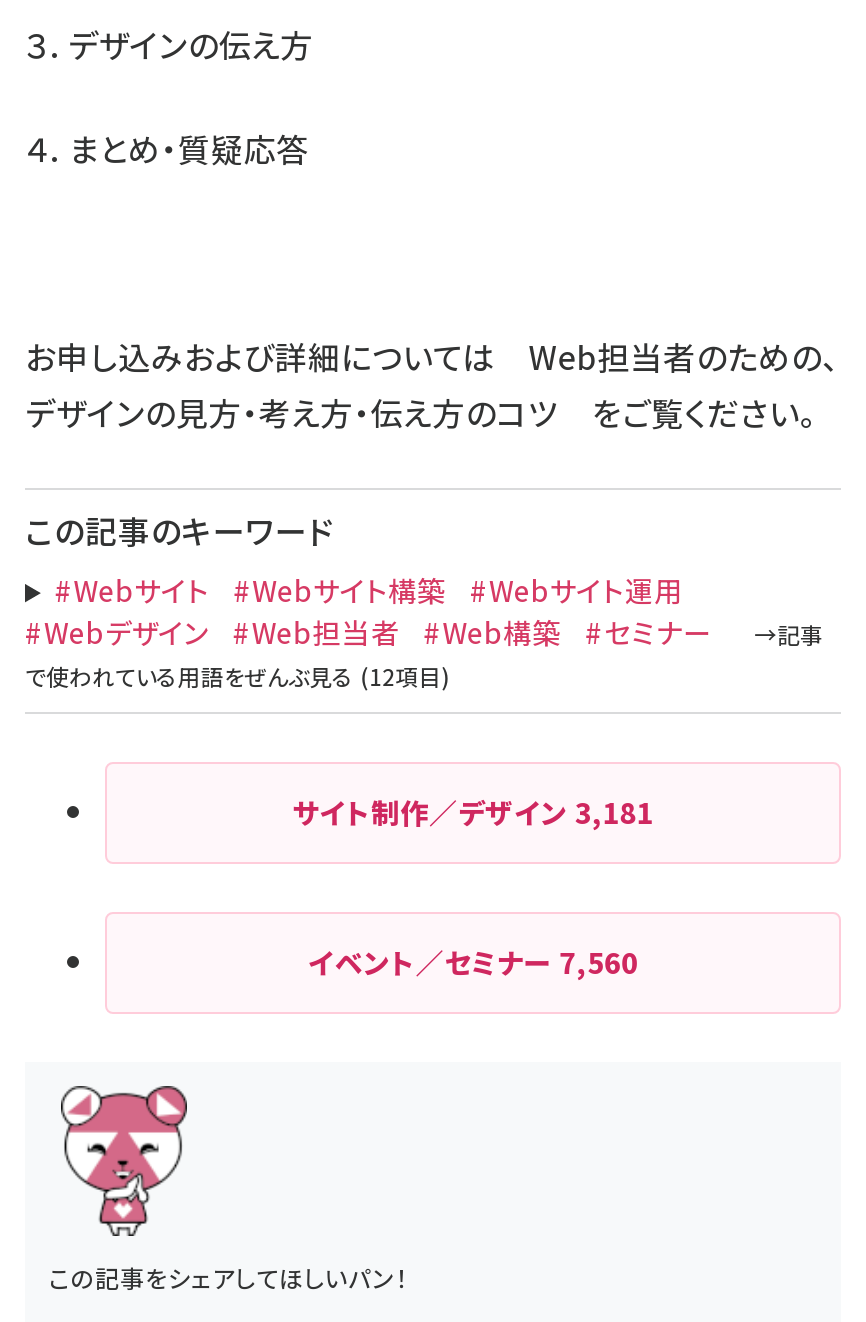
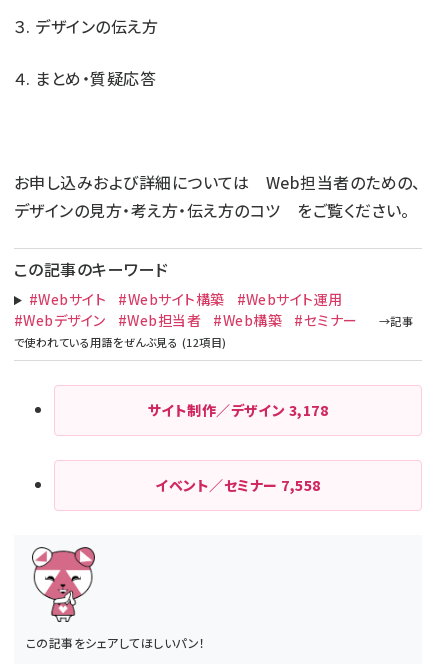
- サイト制作／デザイン3,181
+ サイト制作／デザイン3,178

- イベント／セミナー7,560
+ イベント／セミナー7,558
